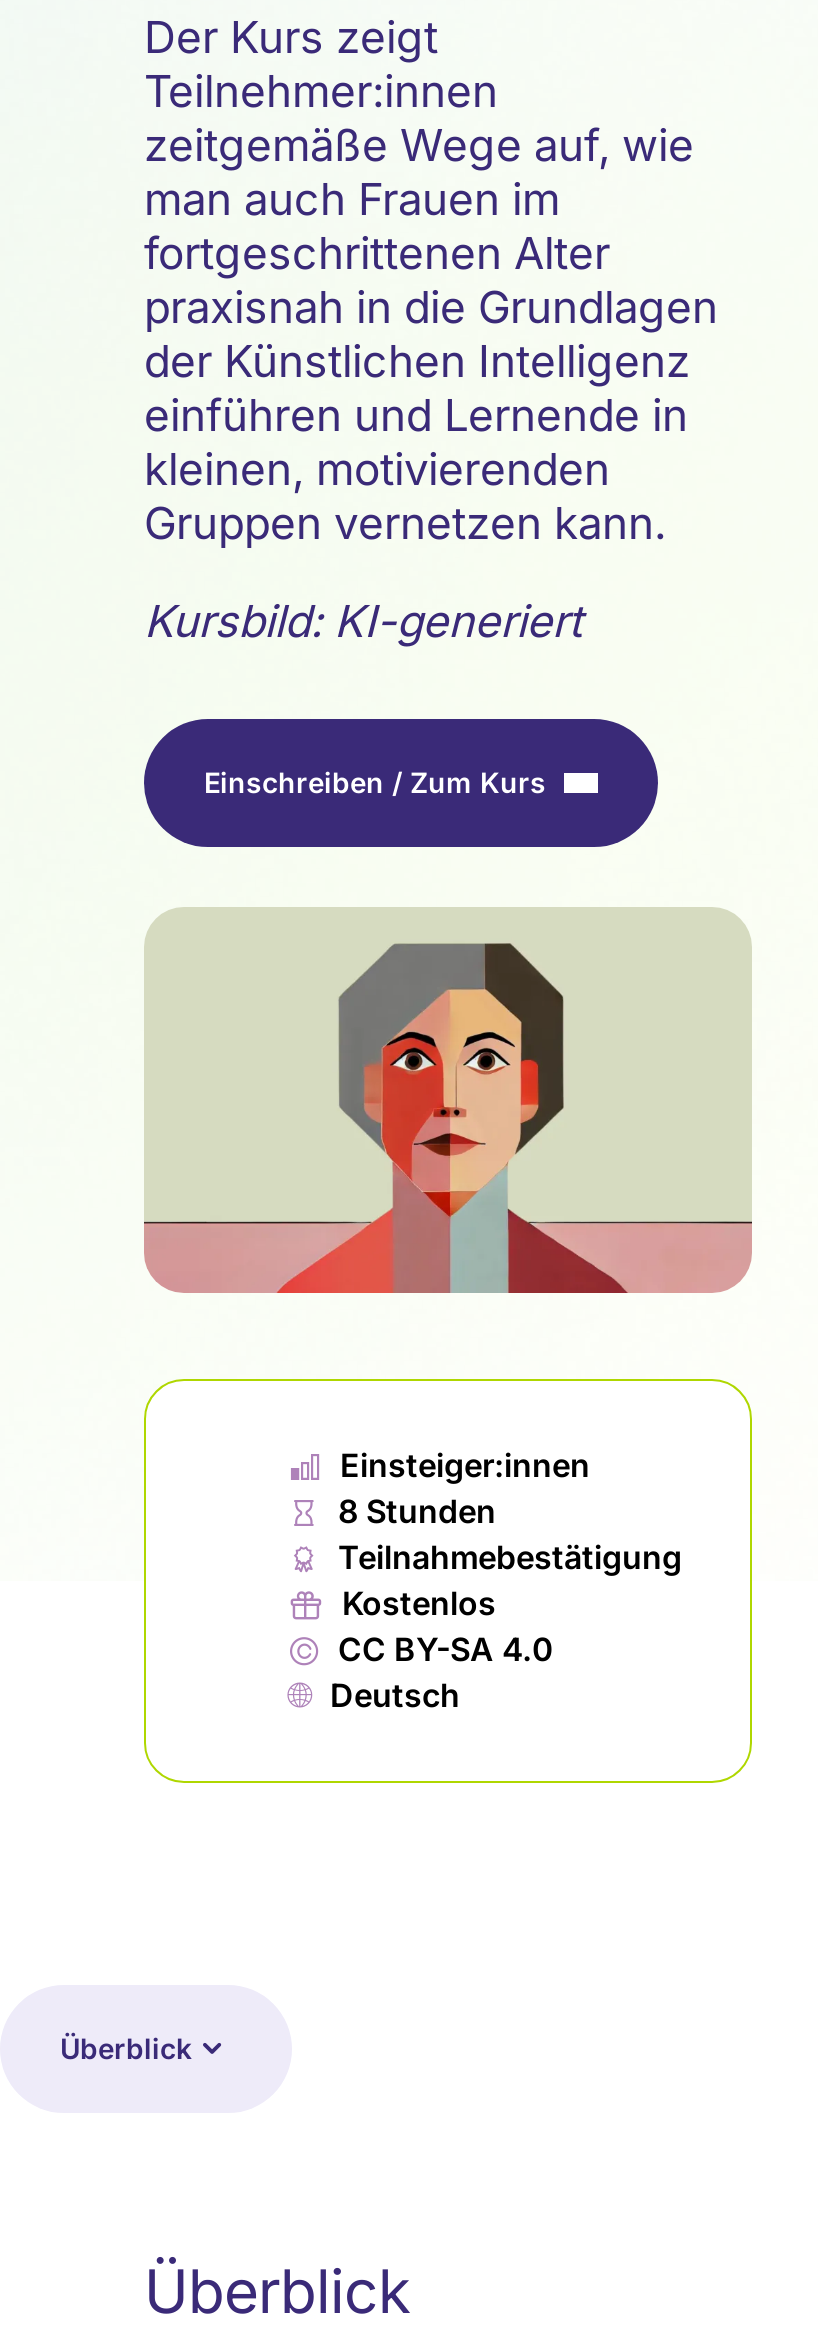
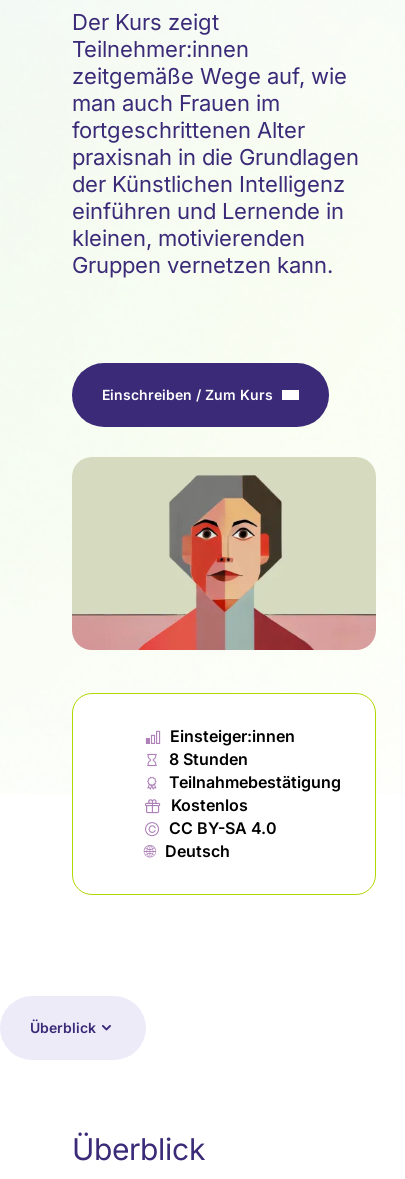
- Kursbild: KI-generiert
